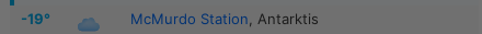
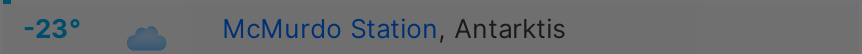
- -19°
+ -23°
